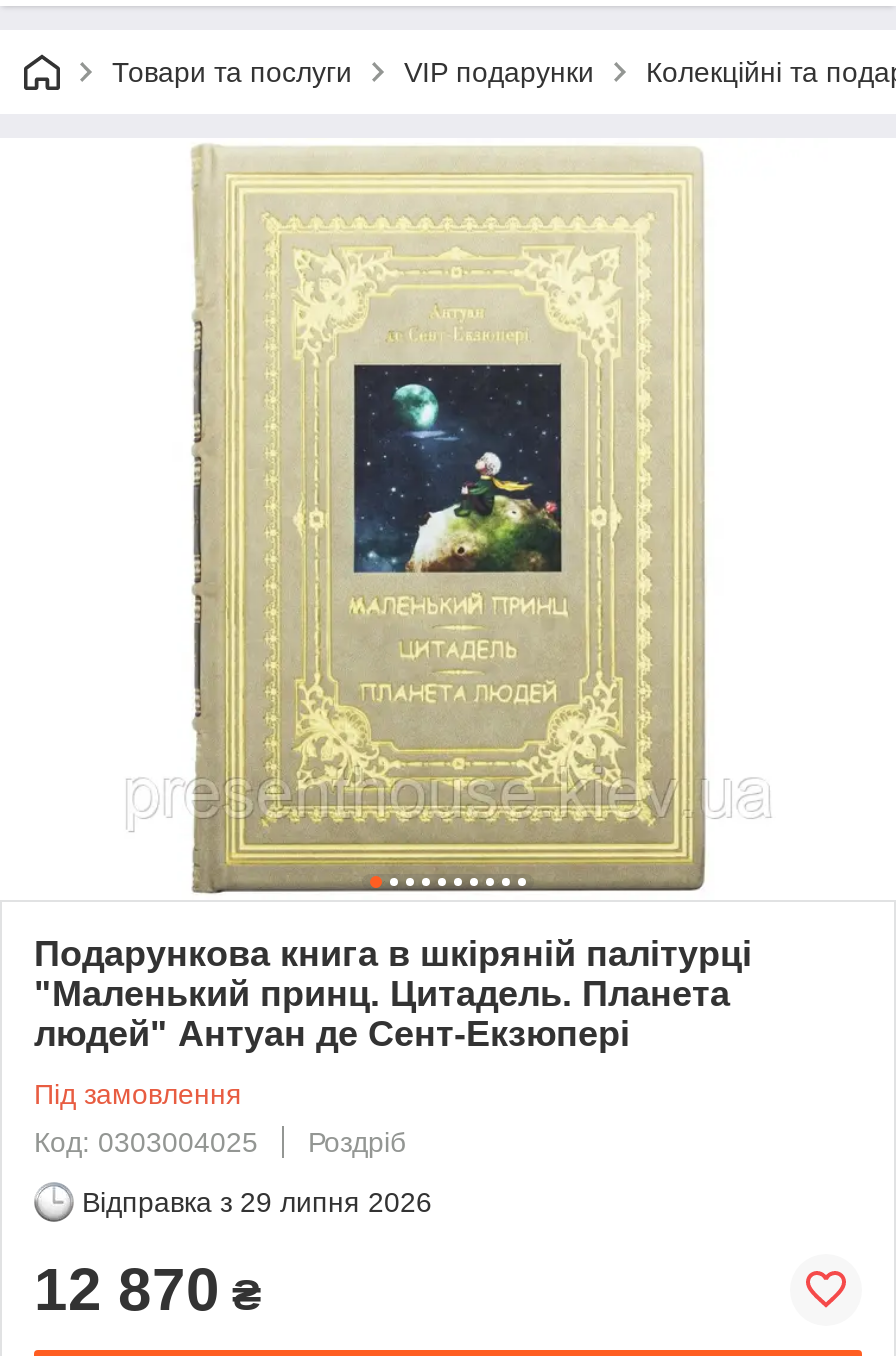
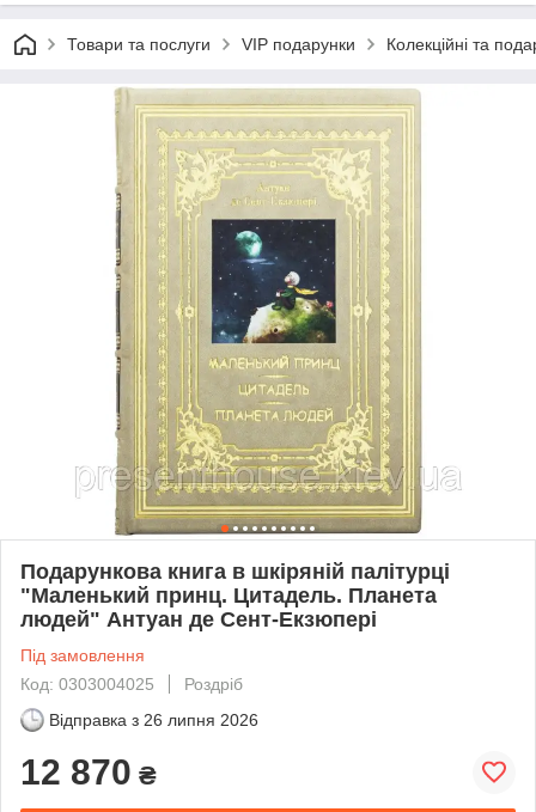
- Відправка з 29 липня 2026
+ Відправка з 26 липня 2026
